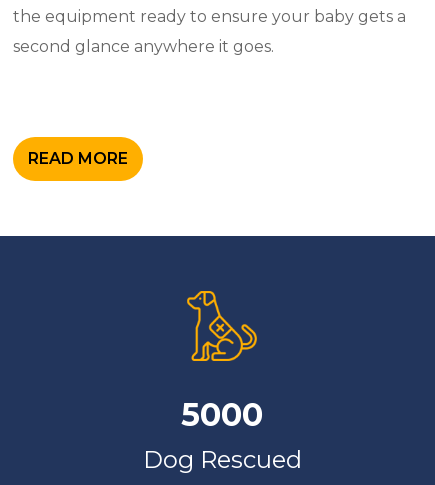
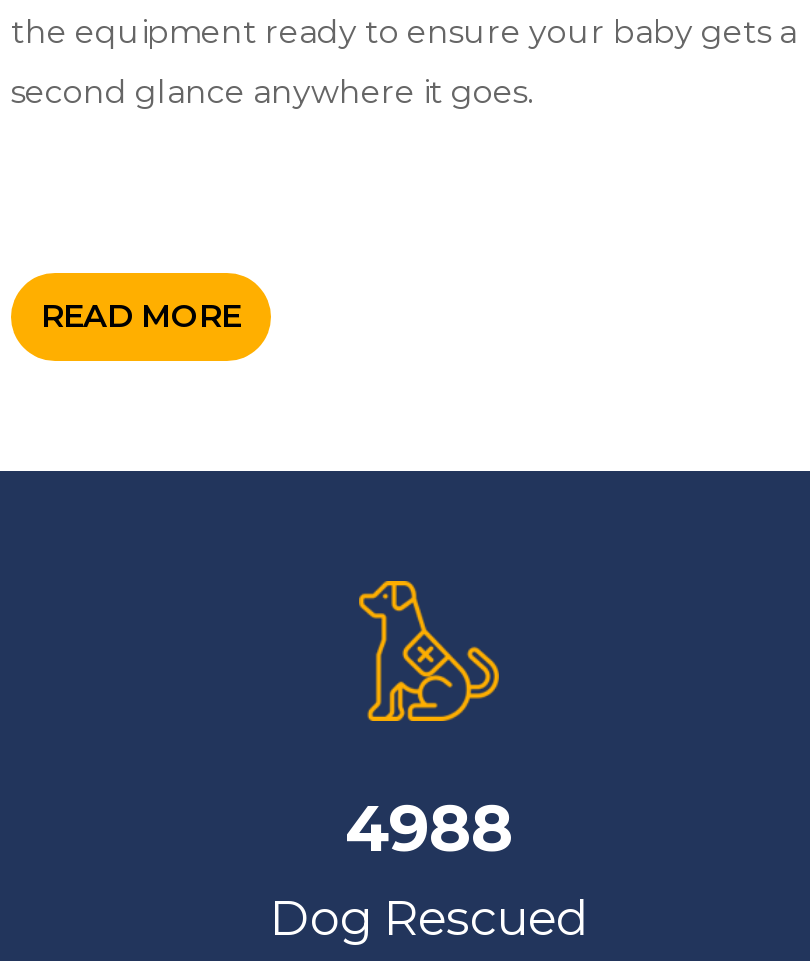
- 5000
+ 4988
